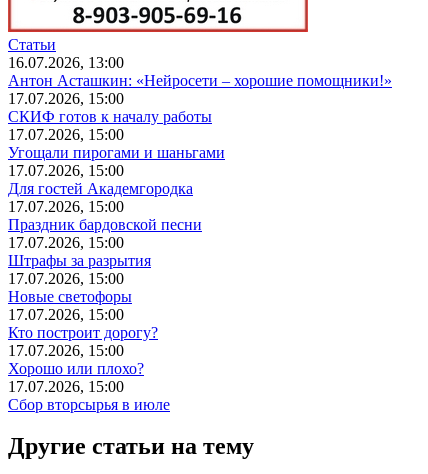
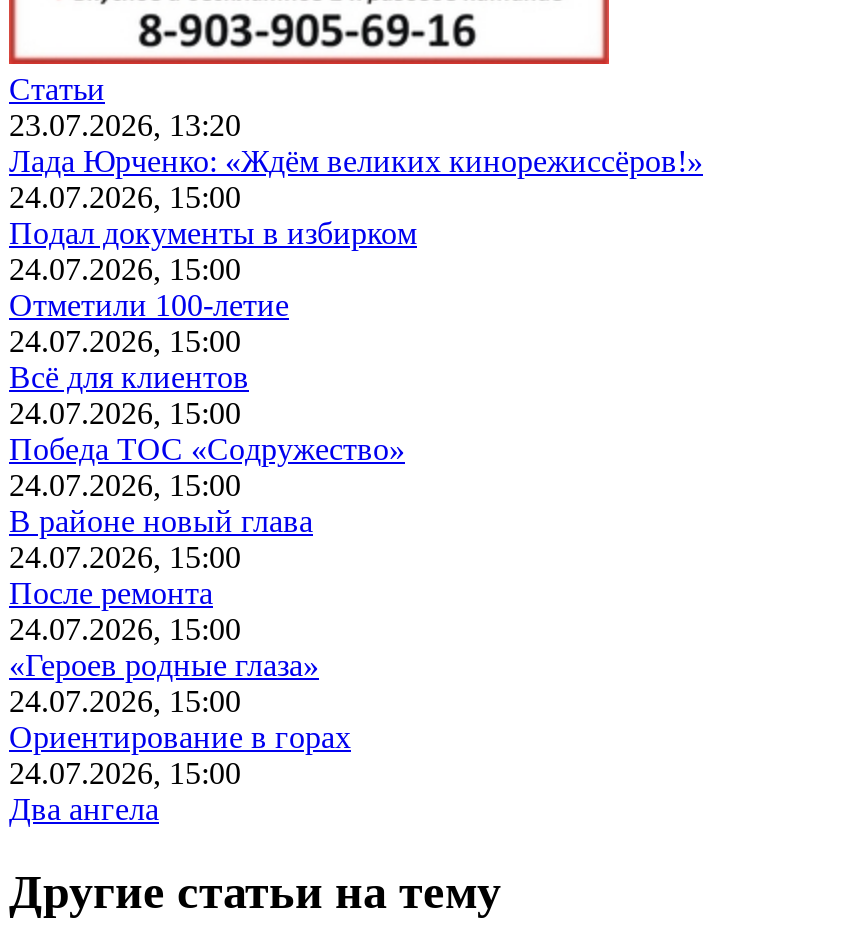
- 16.07.2026, 13:00
- Антон Асташкин: «Нейросети – хорошие помощники!»
- 17.07.2026, 15:00
- СКИФ готов к началу работы
- 17.07.2026, 15:00
- Угощали пирогами и шаньгами
- 17.07.2026, 15:00
- Для гостей Академгородка
- 17.07.2026, 15:00
- Праздник бардовской песни
- 17.07.2026, 15:00
- Штрафы за разрытия
- 17.07.2026, 15:00
- Новые светофоры
- 17.07.2026, 15:00
- Кто построит дорогу?
- 17.07.2026, 15:00
- Хорошо или плохо?
- 17.07.2026, 15:00
- Сбор вторсырья в июле
+ 23.07.2026, 13:20
+ Лада Юрченко: «Ждём великих кинорежиссёров!»
+ 24.07.2026, 15:00
+ Подал документы в избирком
+ 24.07.2026, 15:00
+ Отметили 100-летие
+ 24.07.2026, 15:00
+ Всё для клиентов
+ 24.07.2026, 15:00
+ Победа ТОС «Содружество»
+ 24.07.2026, 15:00
+ В районе новый глава
+ 24.07.2026, 15:00
+ После ремонта
+ 24.07.2026, 15:00
+ «Героев родные глаза»
+ 24.07.2026, 15:00
+ Ориентирование в горах
+ 24.07.2026, 15:00
+ Два ангела
